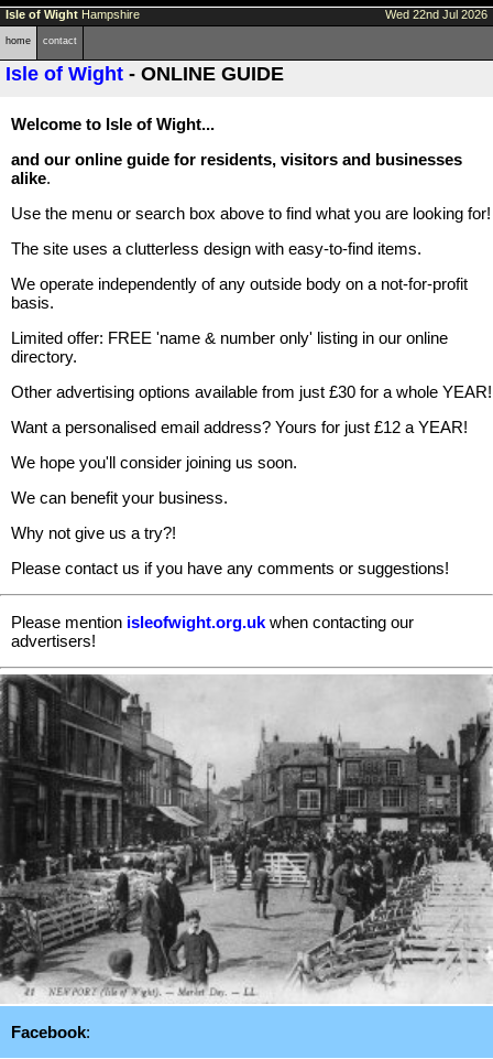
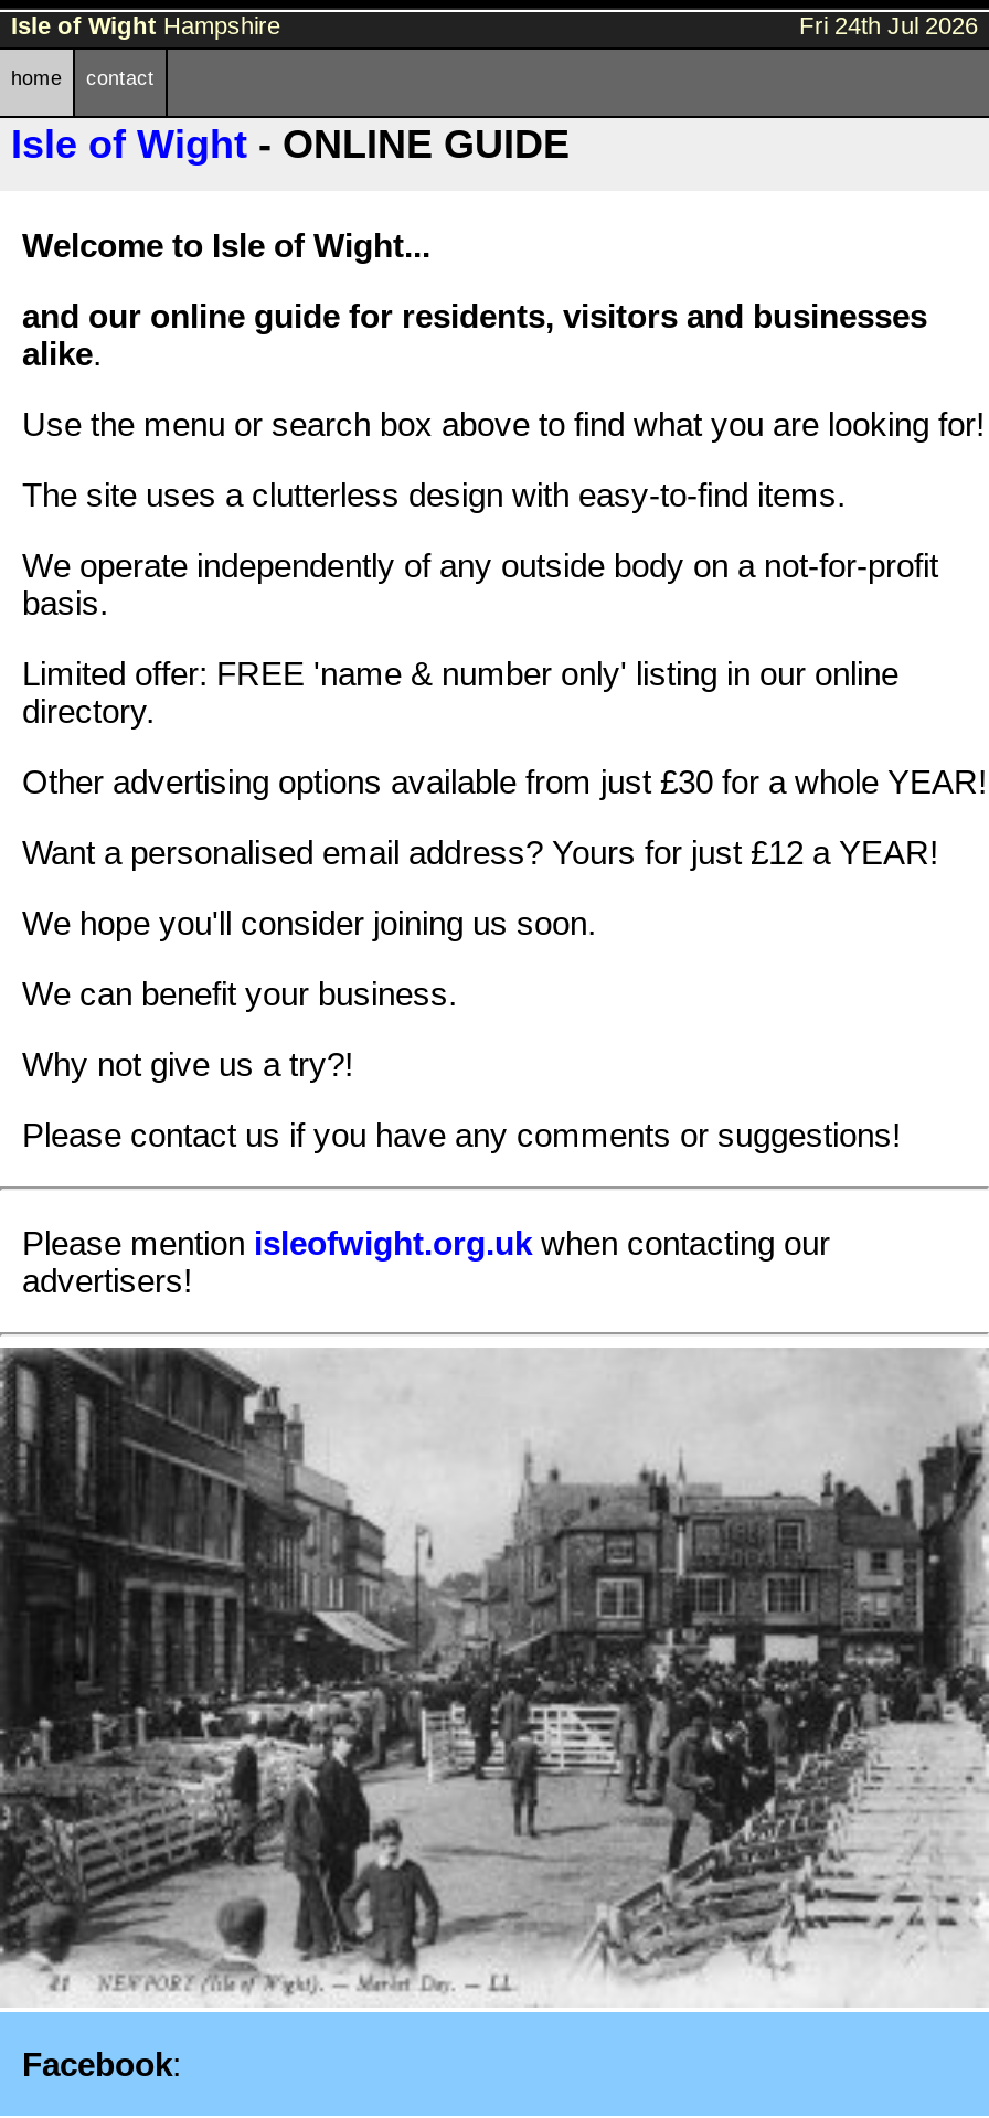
- Wed 22nd Jul 2026
+ Fri 24th Jul 2026
